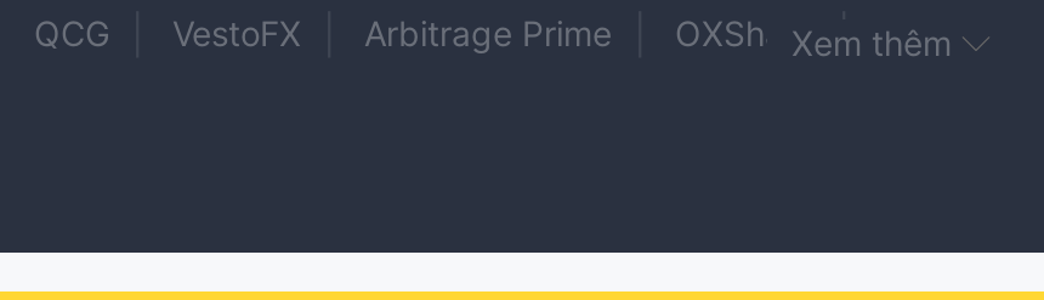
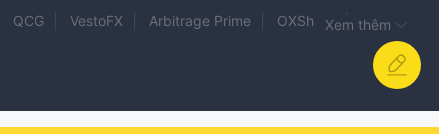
+ [image]
